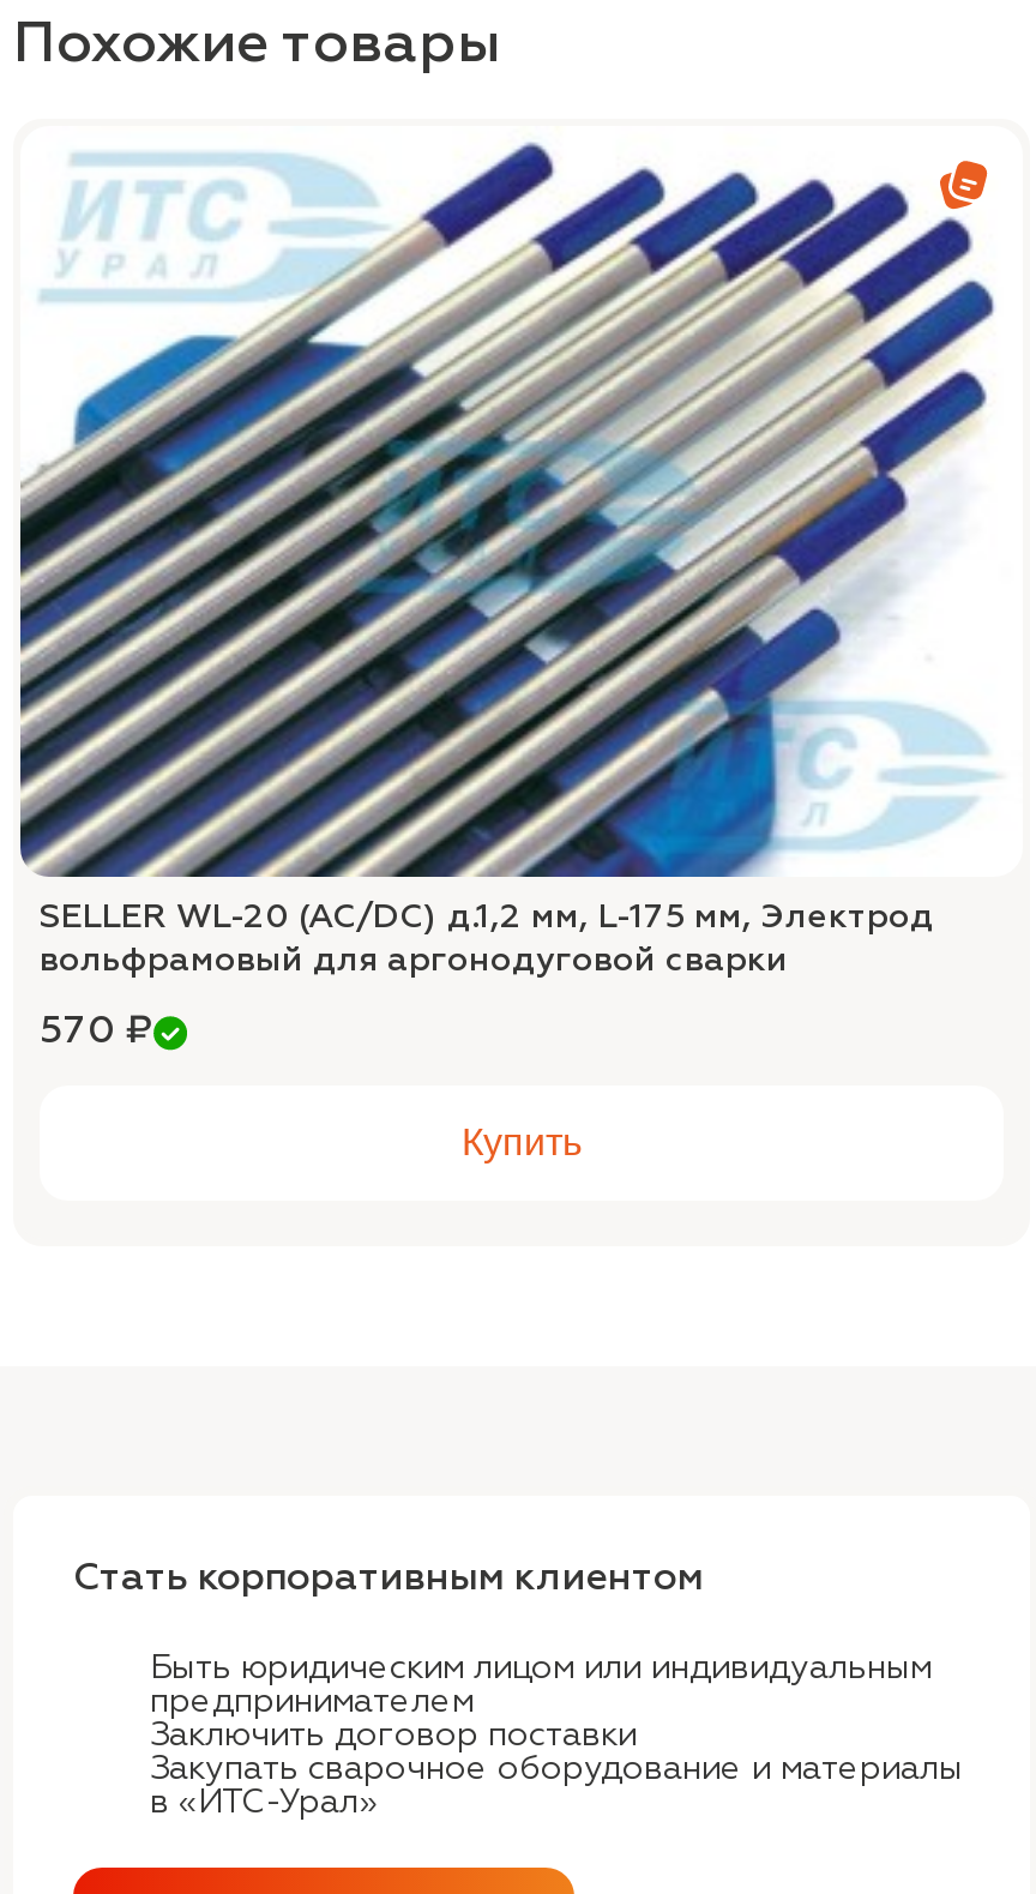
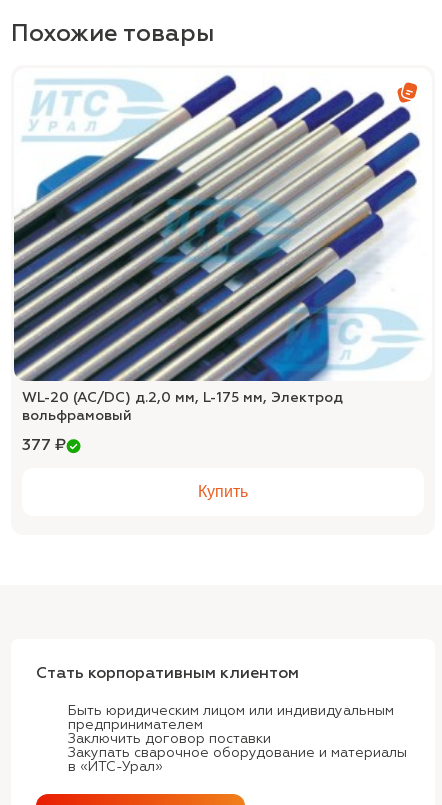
- SELLER WL-20 (AC/DC) д.1,2 мм, L-175 мм, Электрод
- вольфрамовый для аргонодуговой сварки
+ WL-20 (AC/DC) д.2,0 мм, L-175 мм, Электрод
+ вольфрамовый

- 570 ₽
+ 377 ₽
